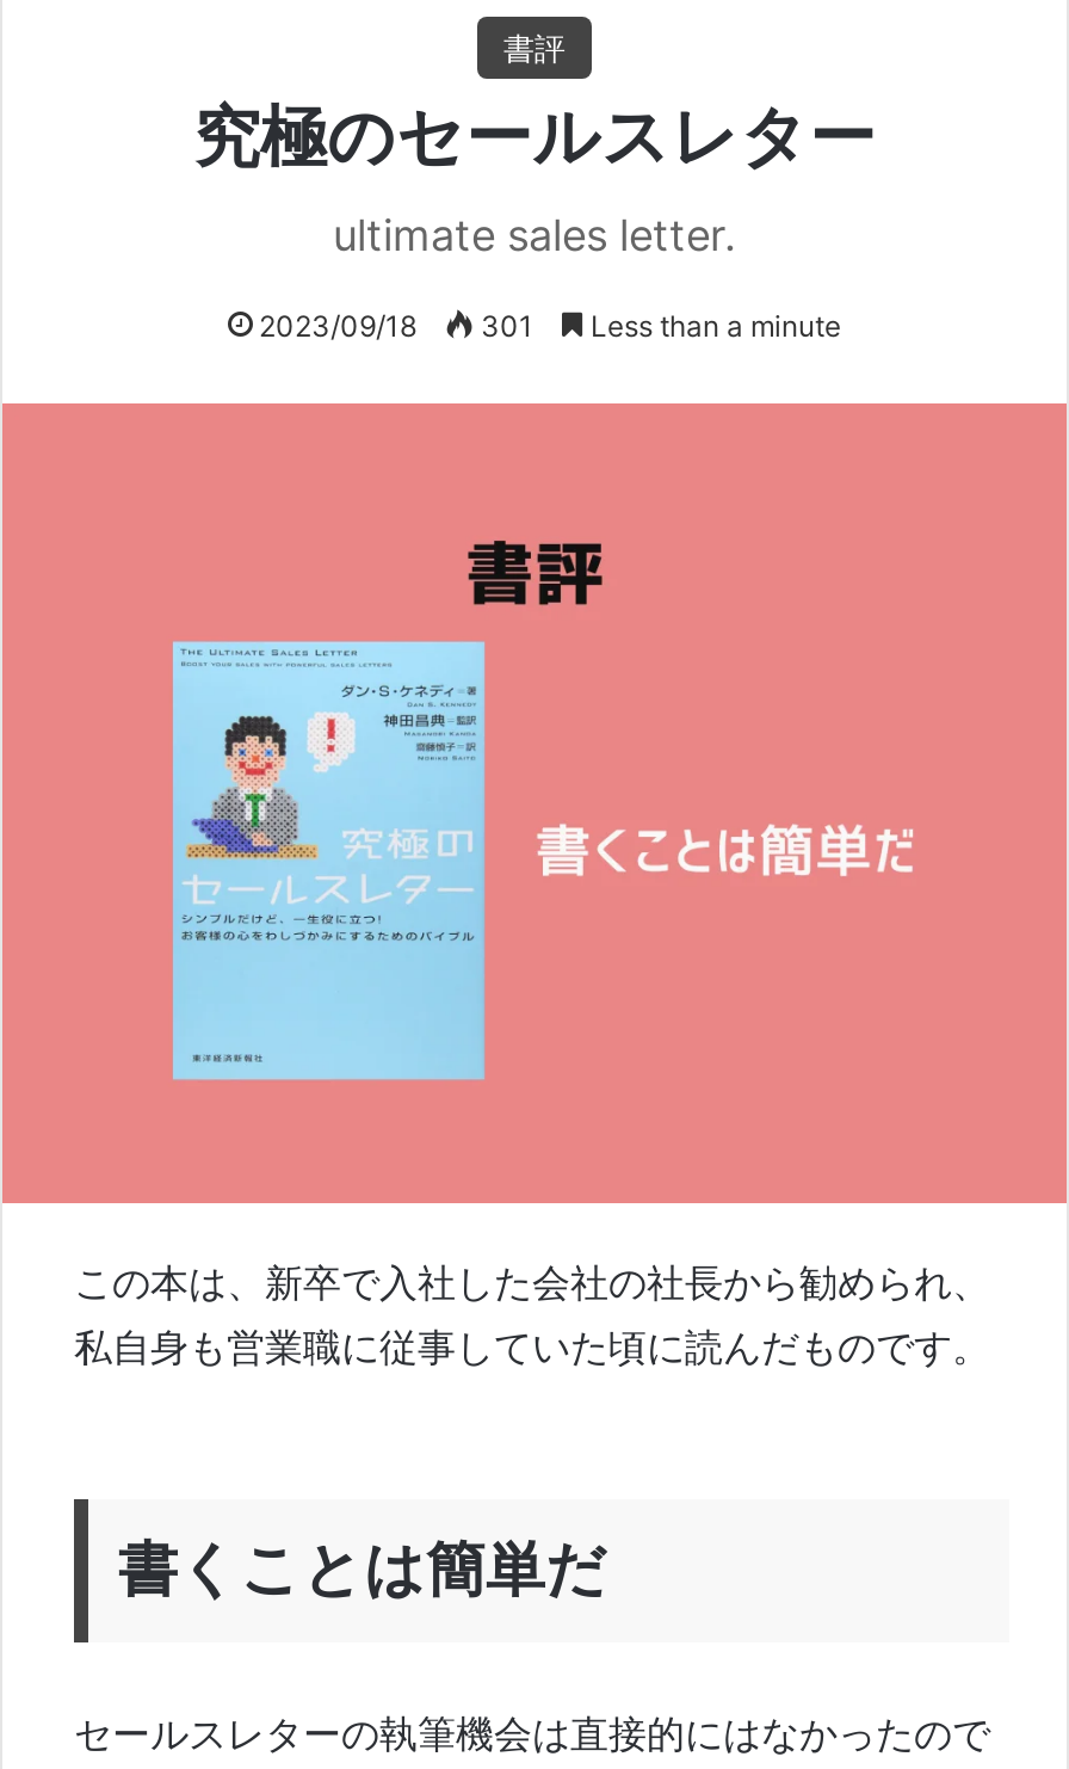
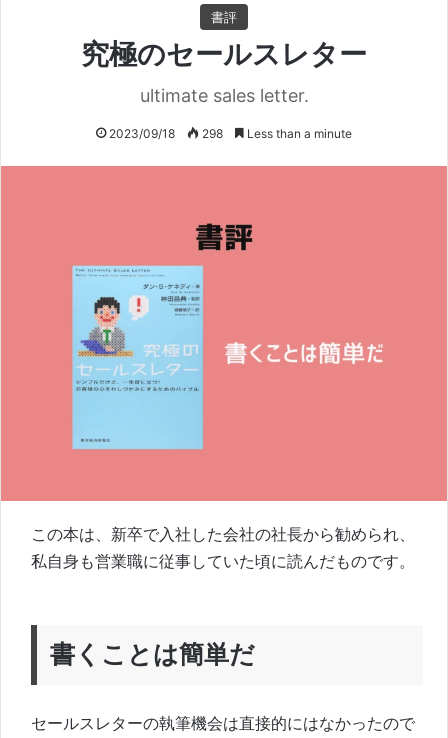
- 2023/09/18 301 Less than a minute
+ 2023/09/18 298 Less than a minute
